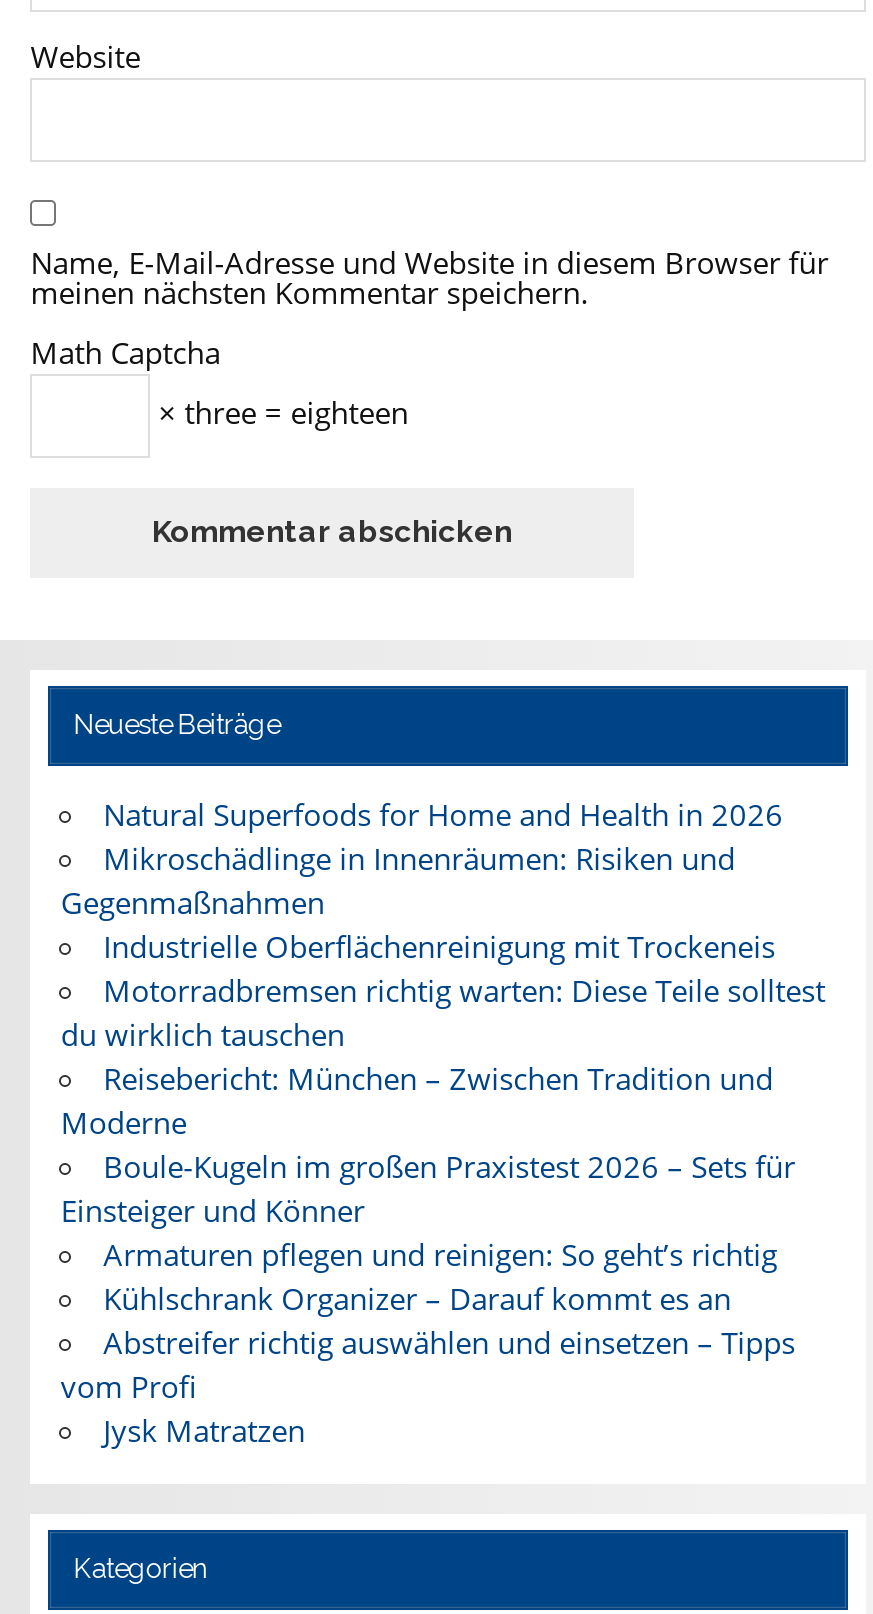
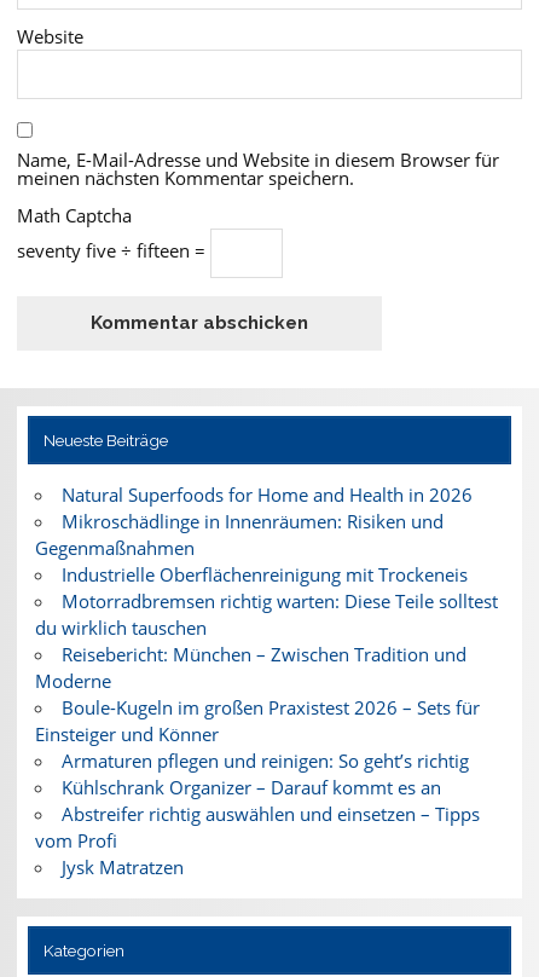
- × three = eighteen
+ seventy five ÷ fifteen =
